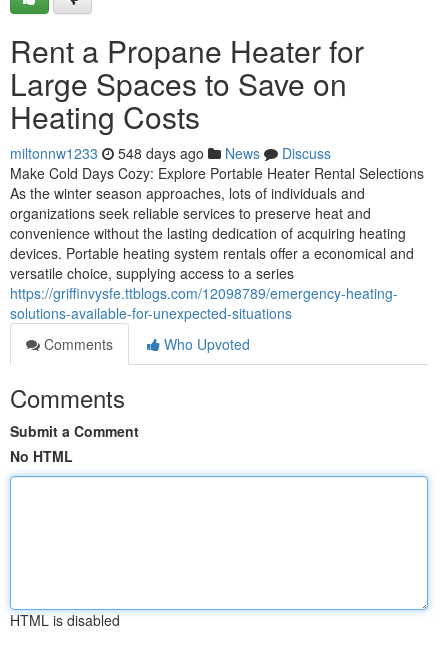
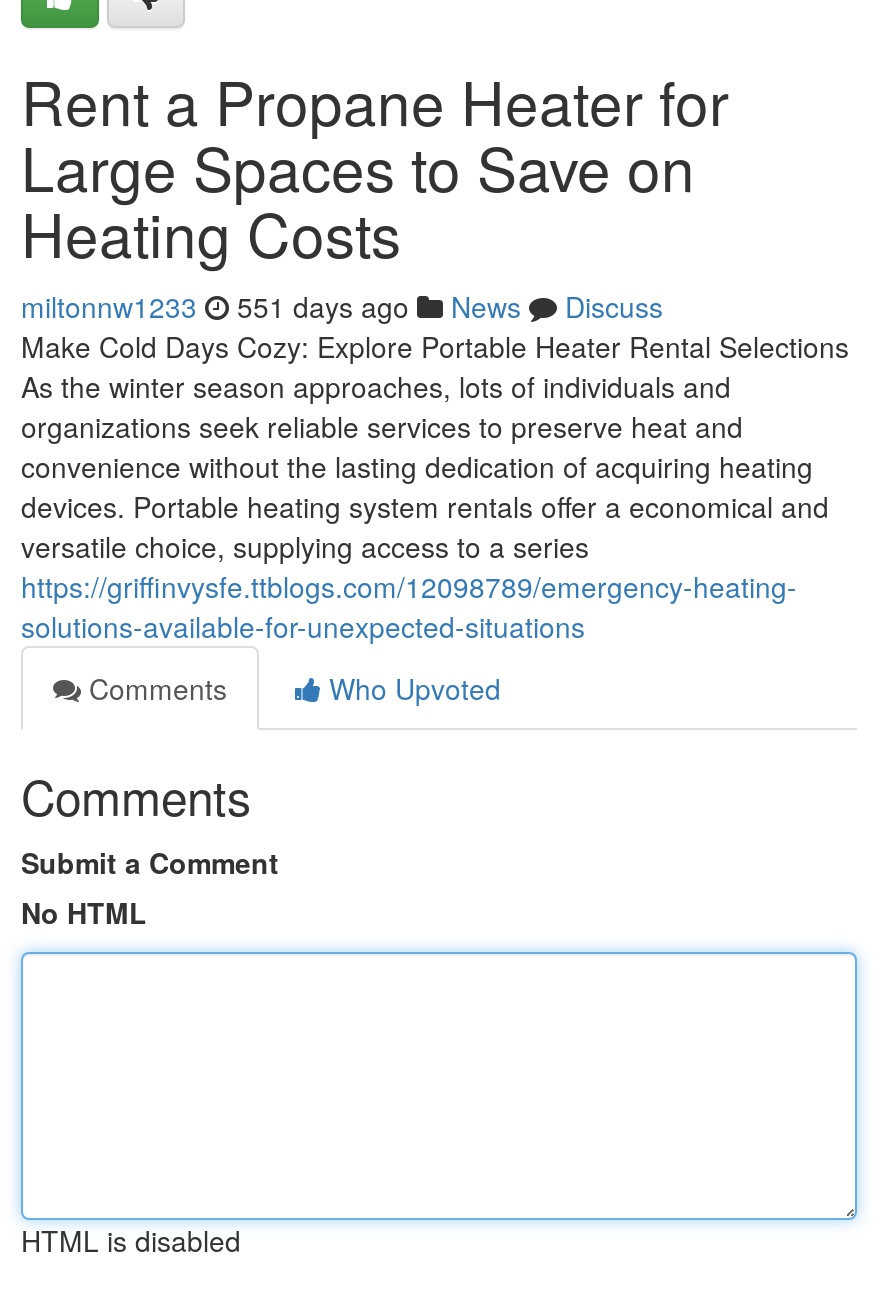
- miltonnw1233 548 days ago News Discuss
+ miltonnw1233 551 days ago News Discuss
